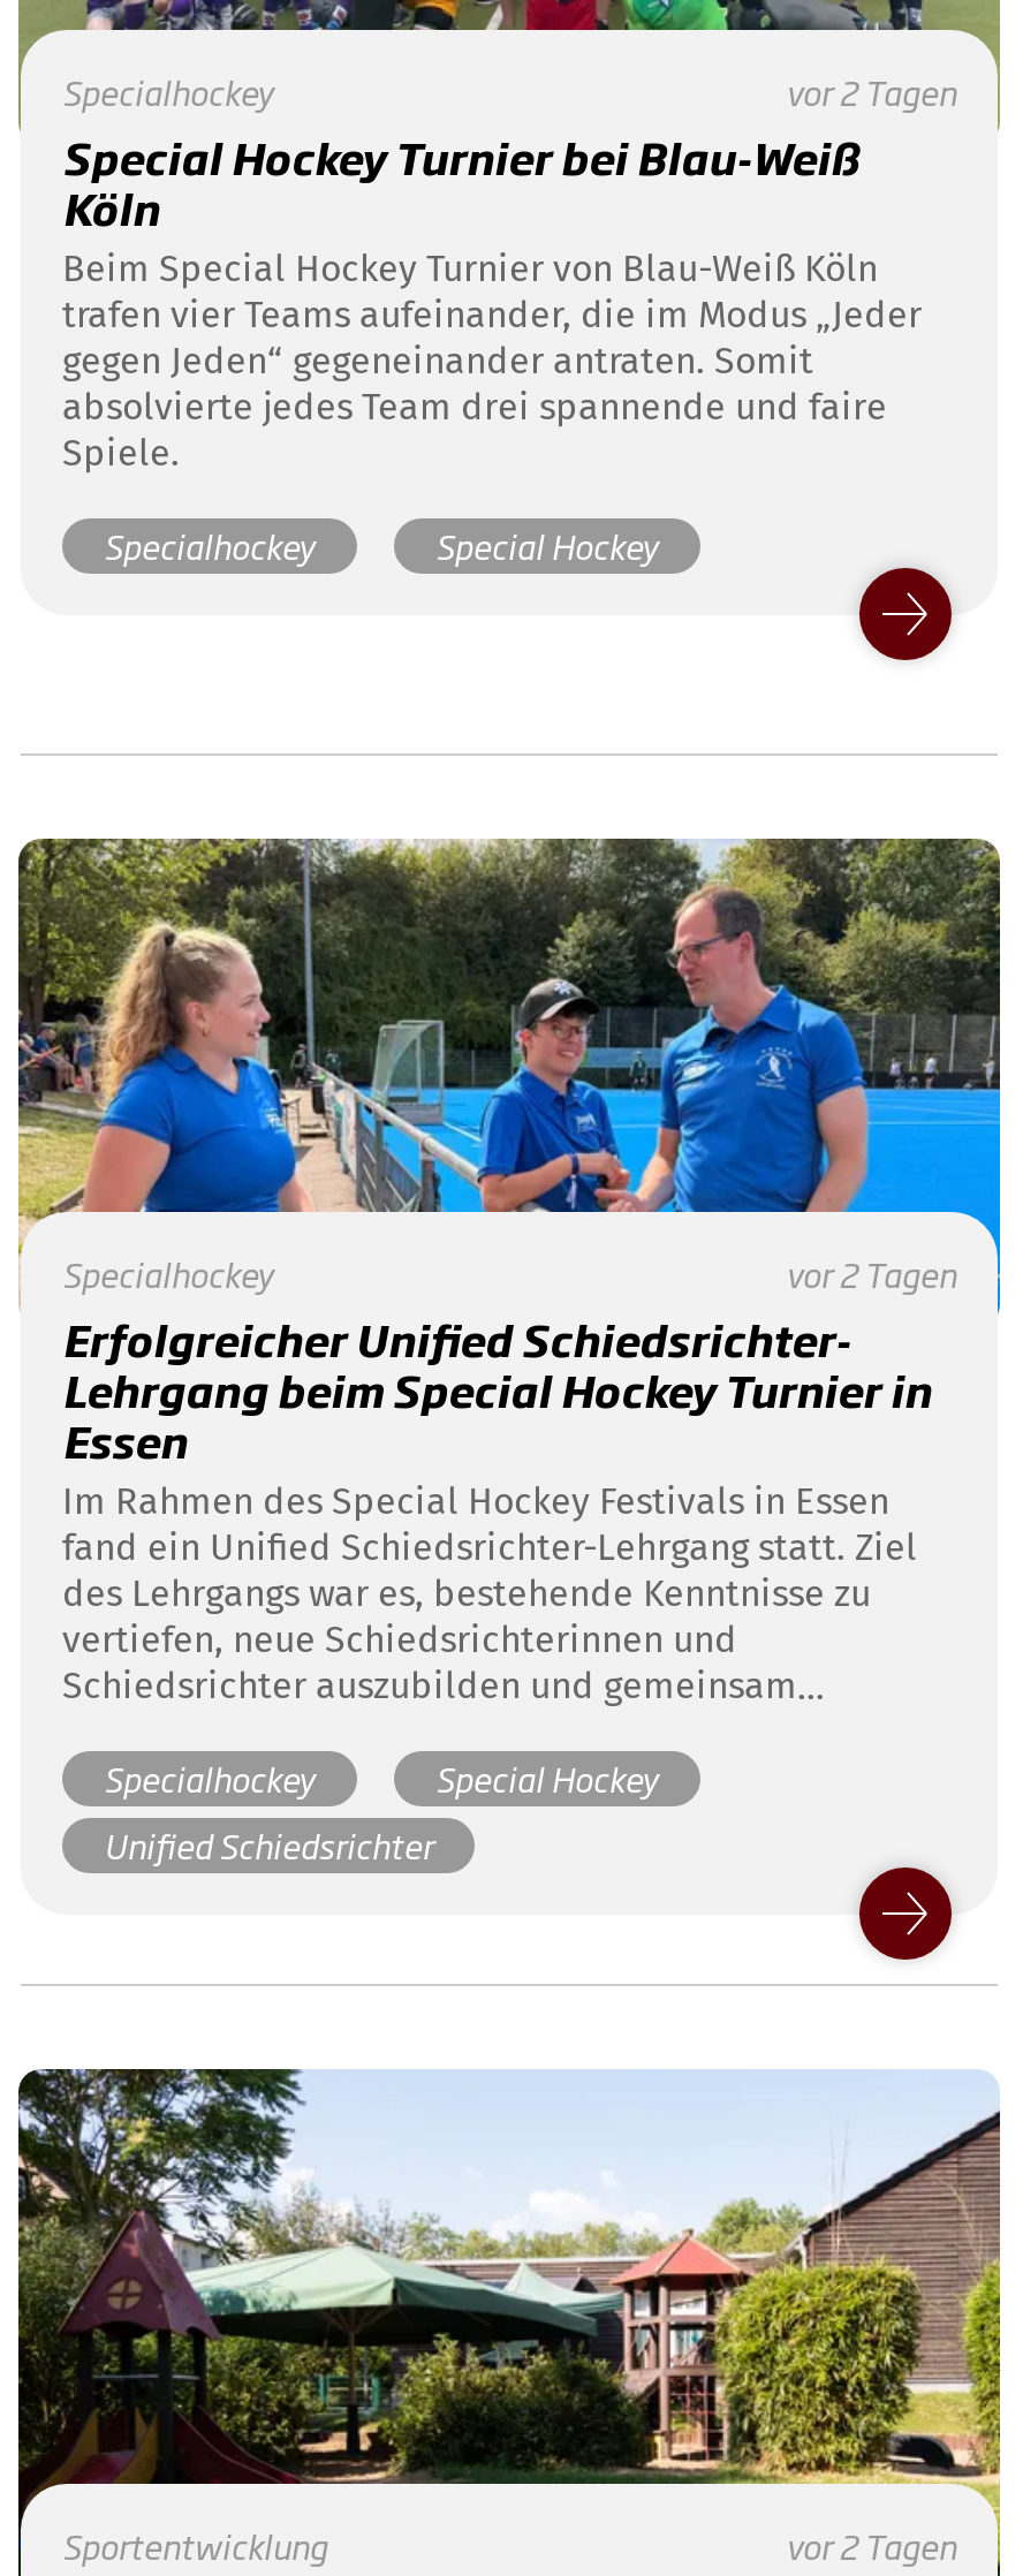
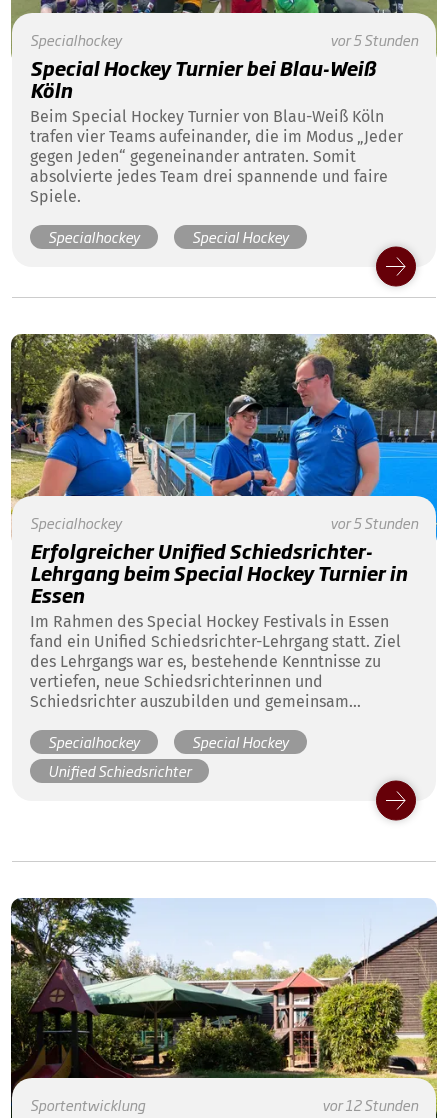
- vor 2 Tagen
+ vor 5 Stunden

moved up: [image] | Specialhockey | Erfolgreicher Unified Schiedsrichter- | ... | Special Hockey | Unified Schiedsrichter

- vor 2 Tagen
+ vor 5 Stunden

- vor 2 Tagen
+ vor 12 Stunden
